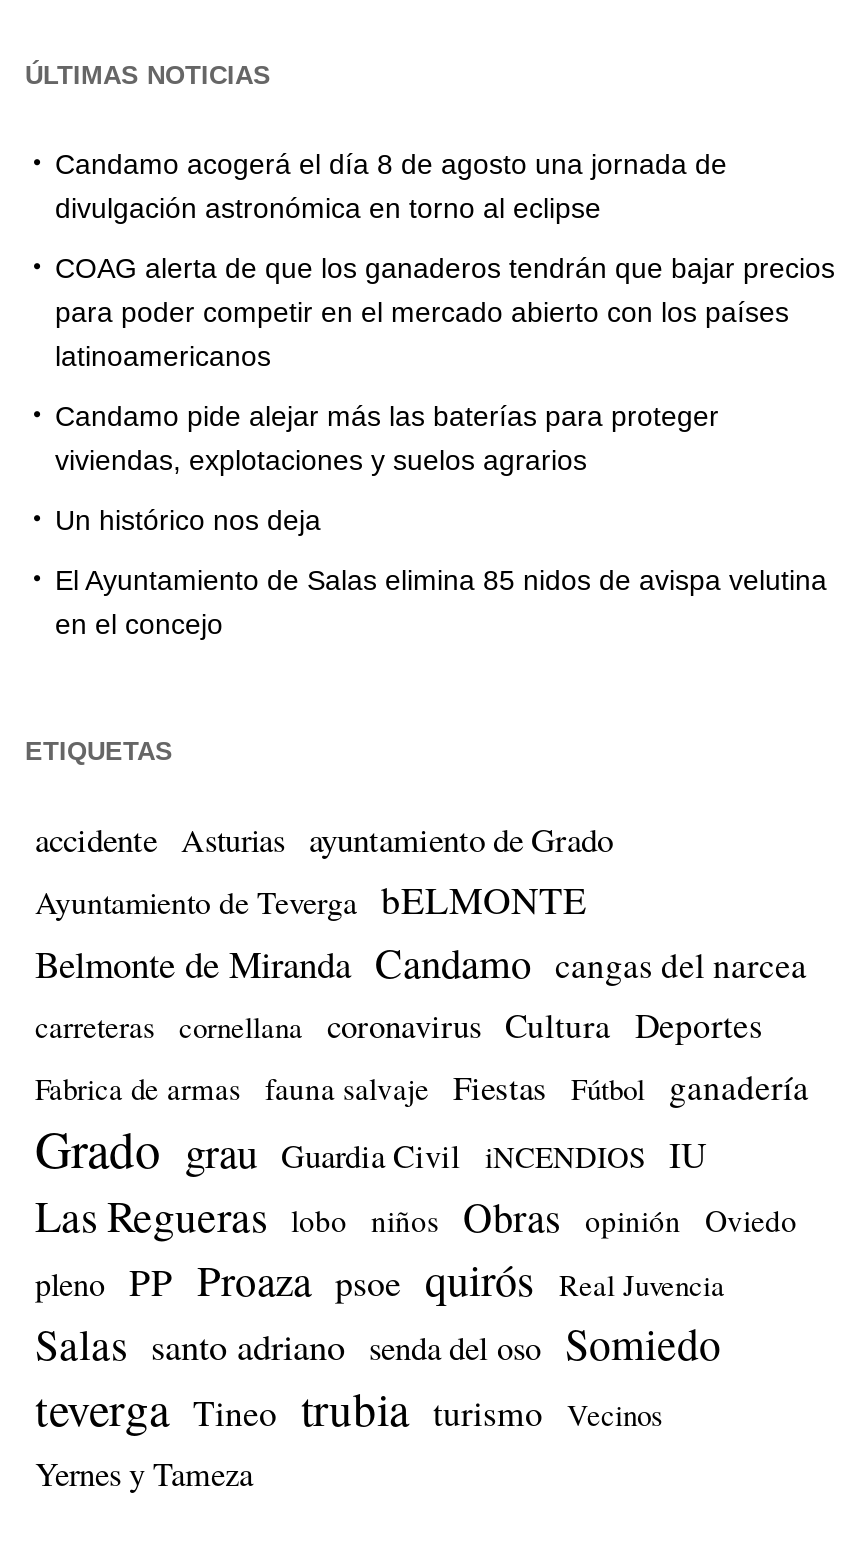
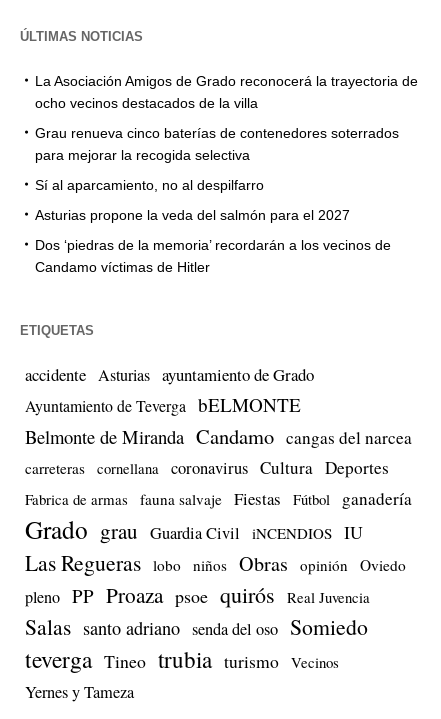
- Candamo acogerá el día 8 de agosto una jornada de
- divulgación astronómica en torno al eclipse
+ La Asociación Amigos de Grado reconocerá la trayectoria de
+ ocho vecinos destacados de la villa

- COAG alerta de que los ganaderos tendrán que bajar precios
- para poder competir en el mercado abierto con los países
- latinoamericanos
+ Grau renueva cinco baterías de contenedores soterrados
+ para mejorar la recogida selectiva

- Candamo pide alejar más las baterías para proteger
- viviendas, explotaciones y suelos agrarios
+ Sí al aparcamiento, no al despilfarro

- Un histórico nos deja
+ Asturias propone la veda del salmón para el 2027

- El Ayuntamiento de Salas elimina 85 nidos de avispa velutina
- en el concejo
+ Dos ‘piedras de la memoria’ recordarán a los vecinos de
+ Candamo víctimas de Hitler
